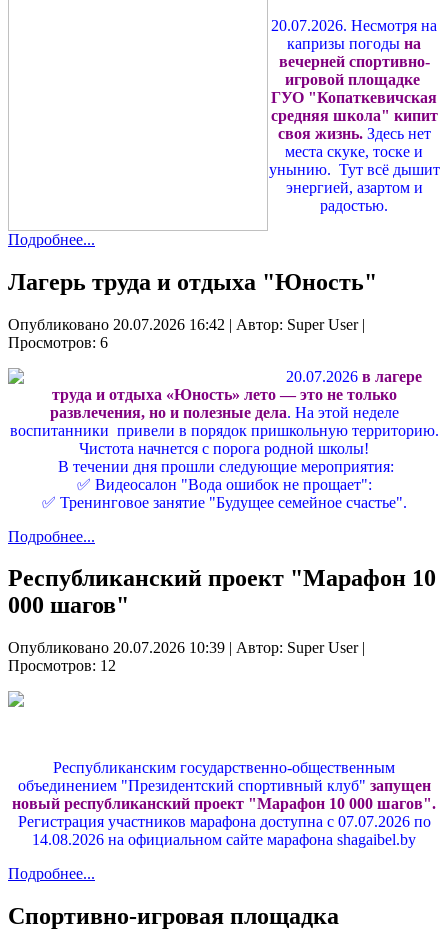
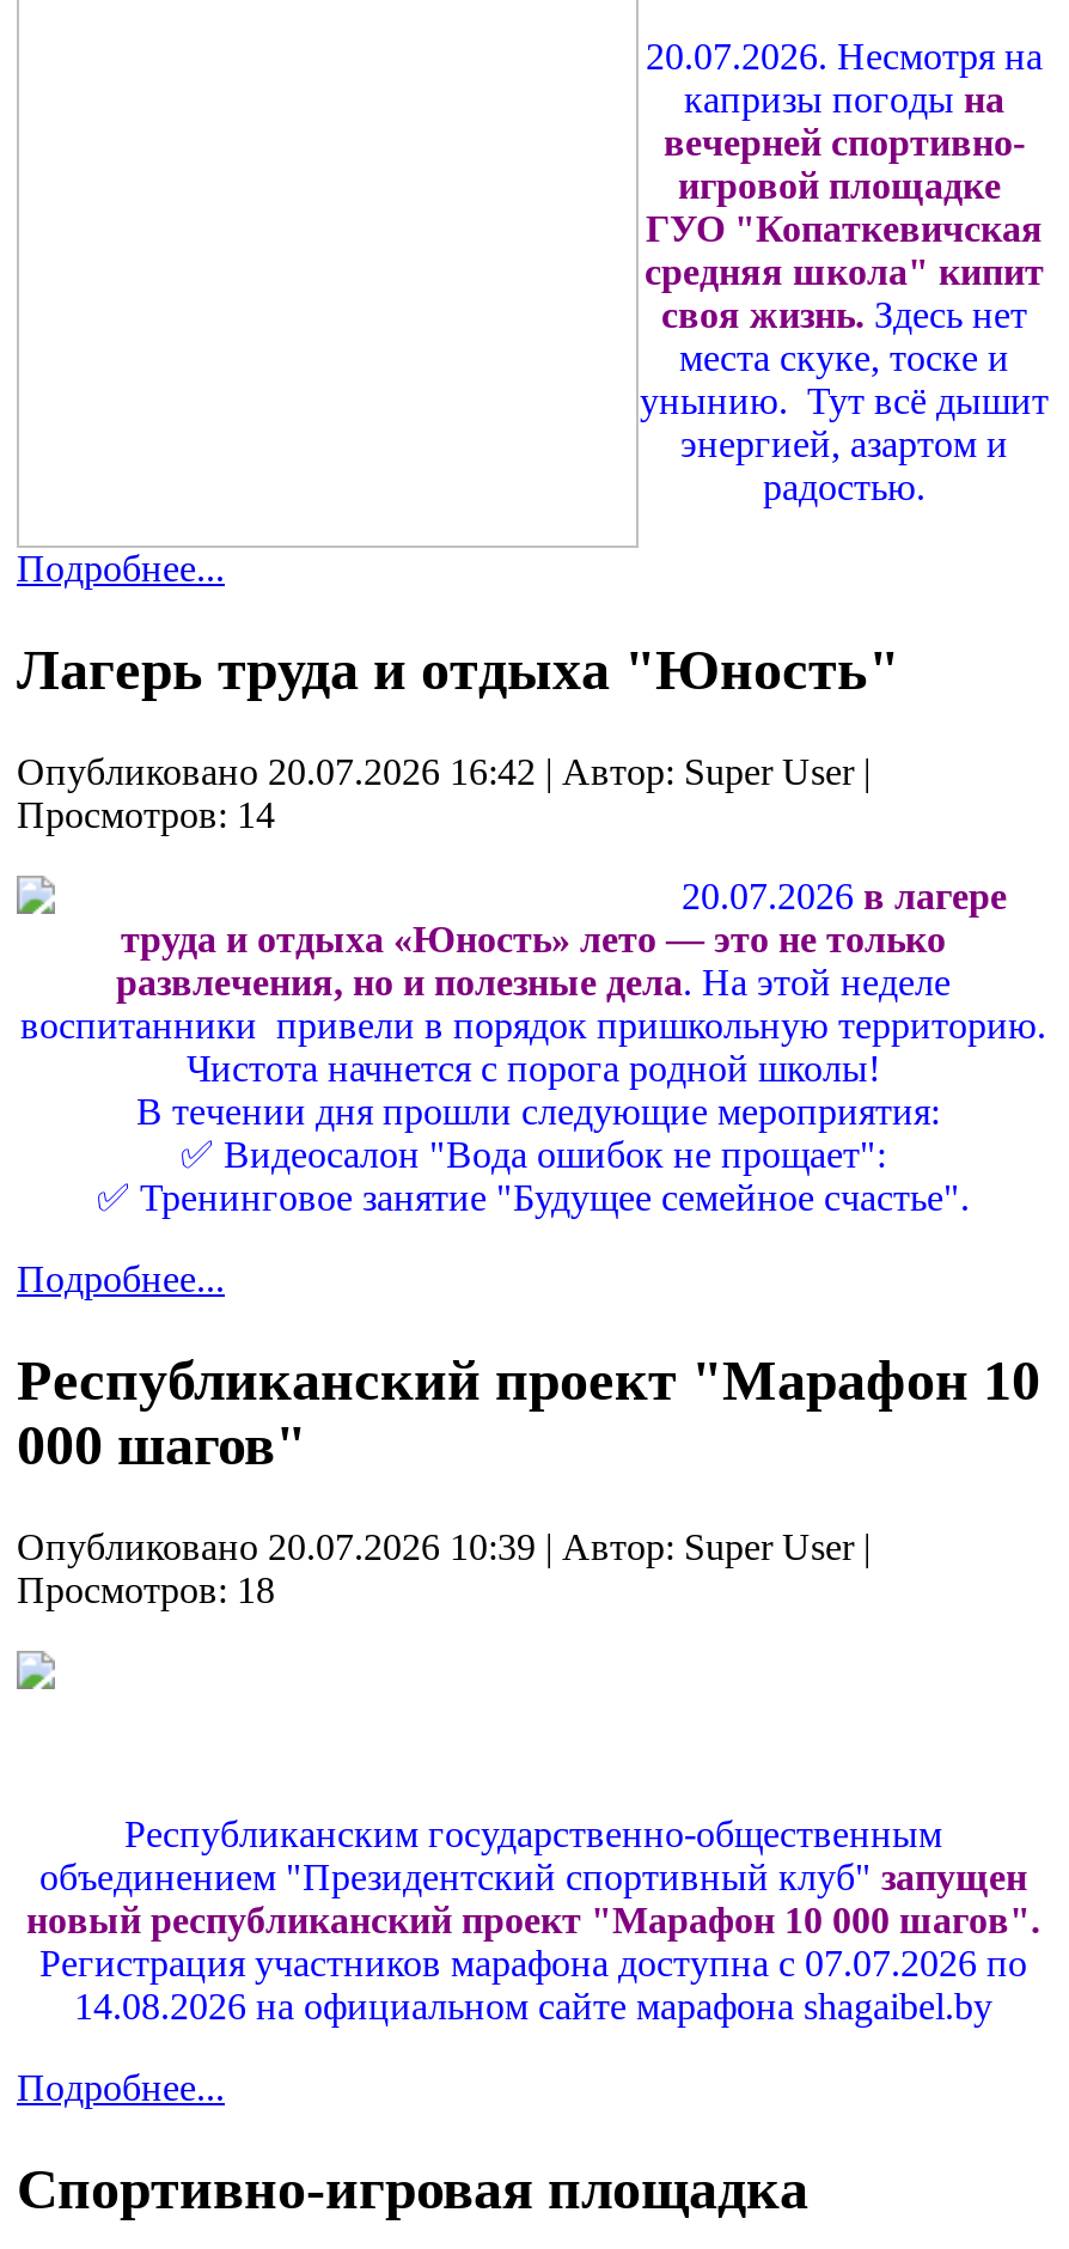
- Просмотров: 6
+ Просмотров: 14

- Просмотров: 12
+ Просмотров: 18
